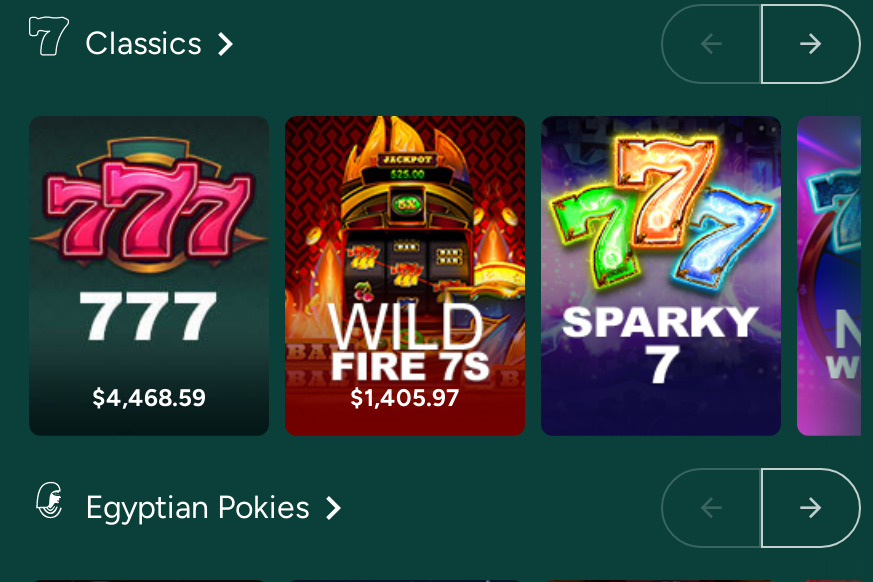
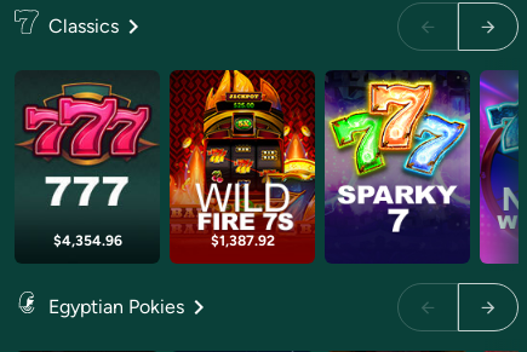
- $4,468.59
+ $4,354.96

- $1,405.97
+ $1,387.92
